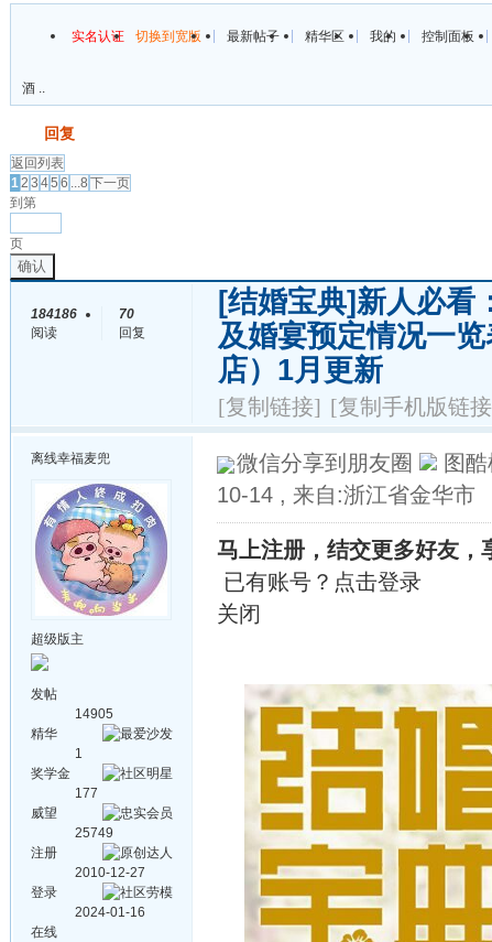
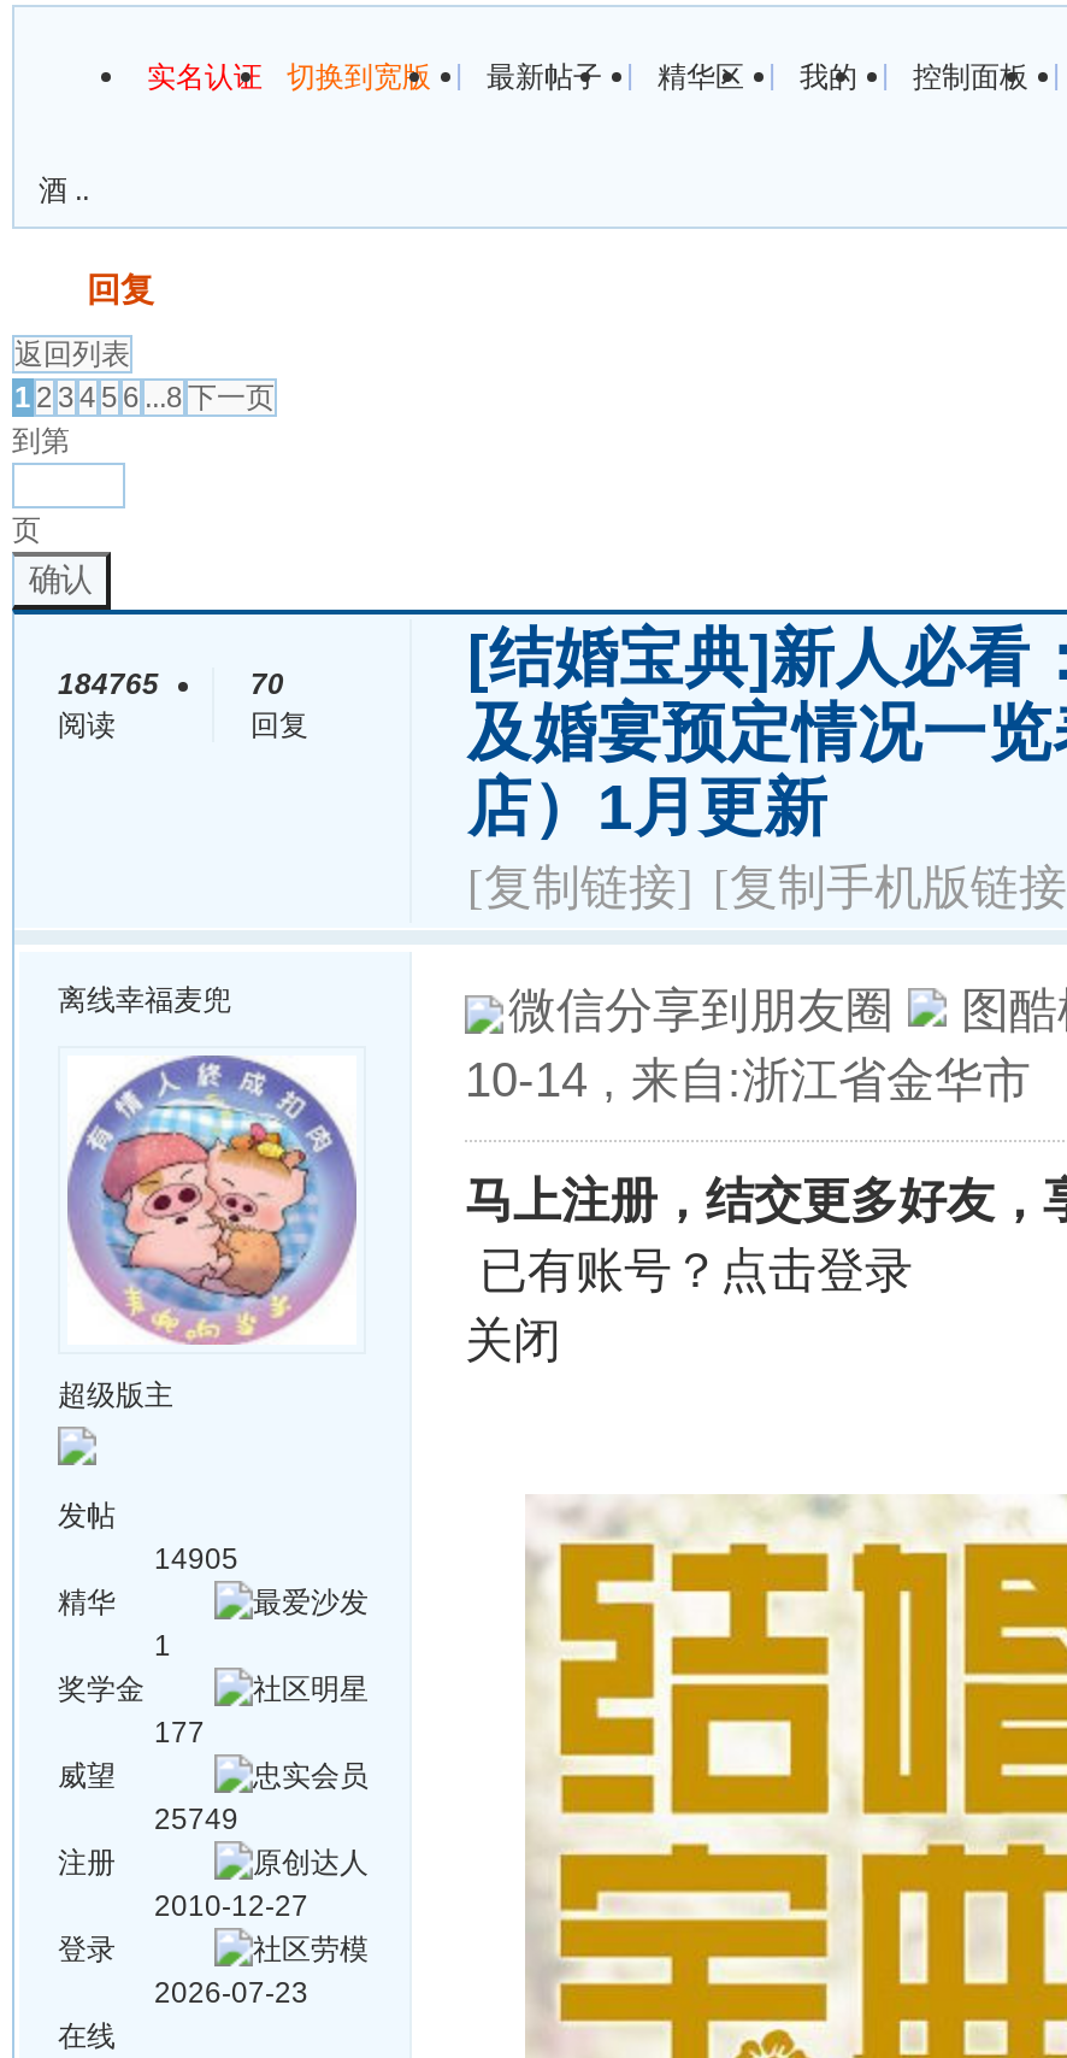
- 184186
+ 184765

- 2024-01-16
+ 2026-07-23
